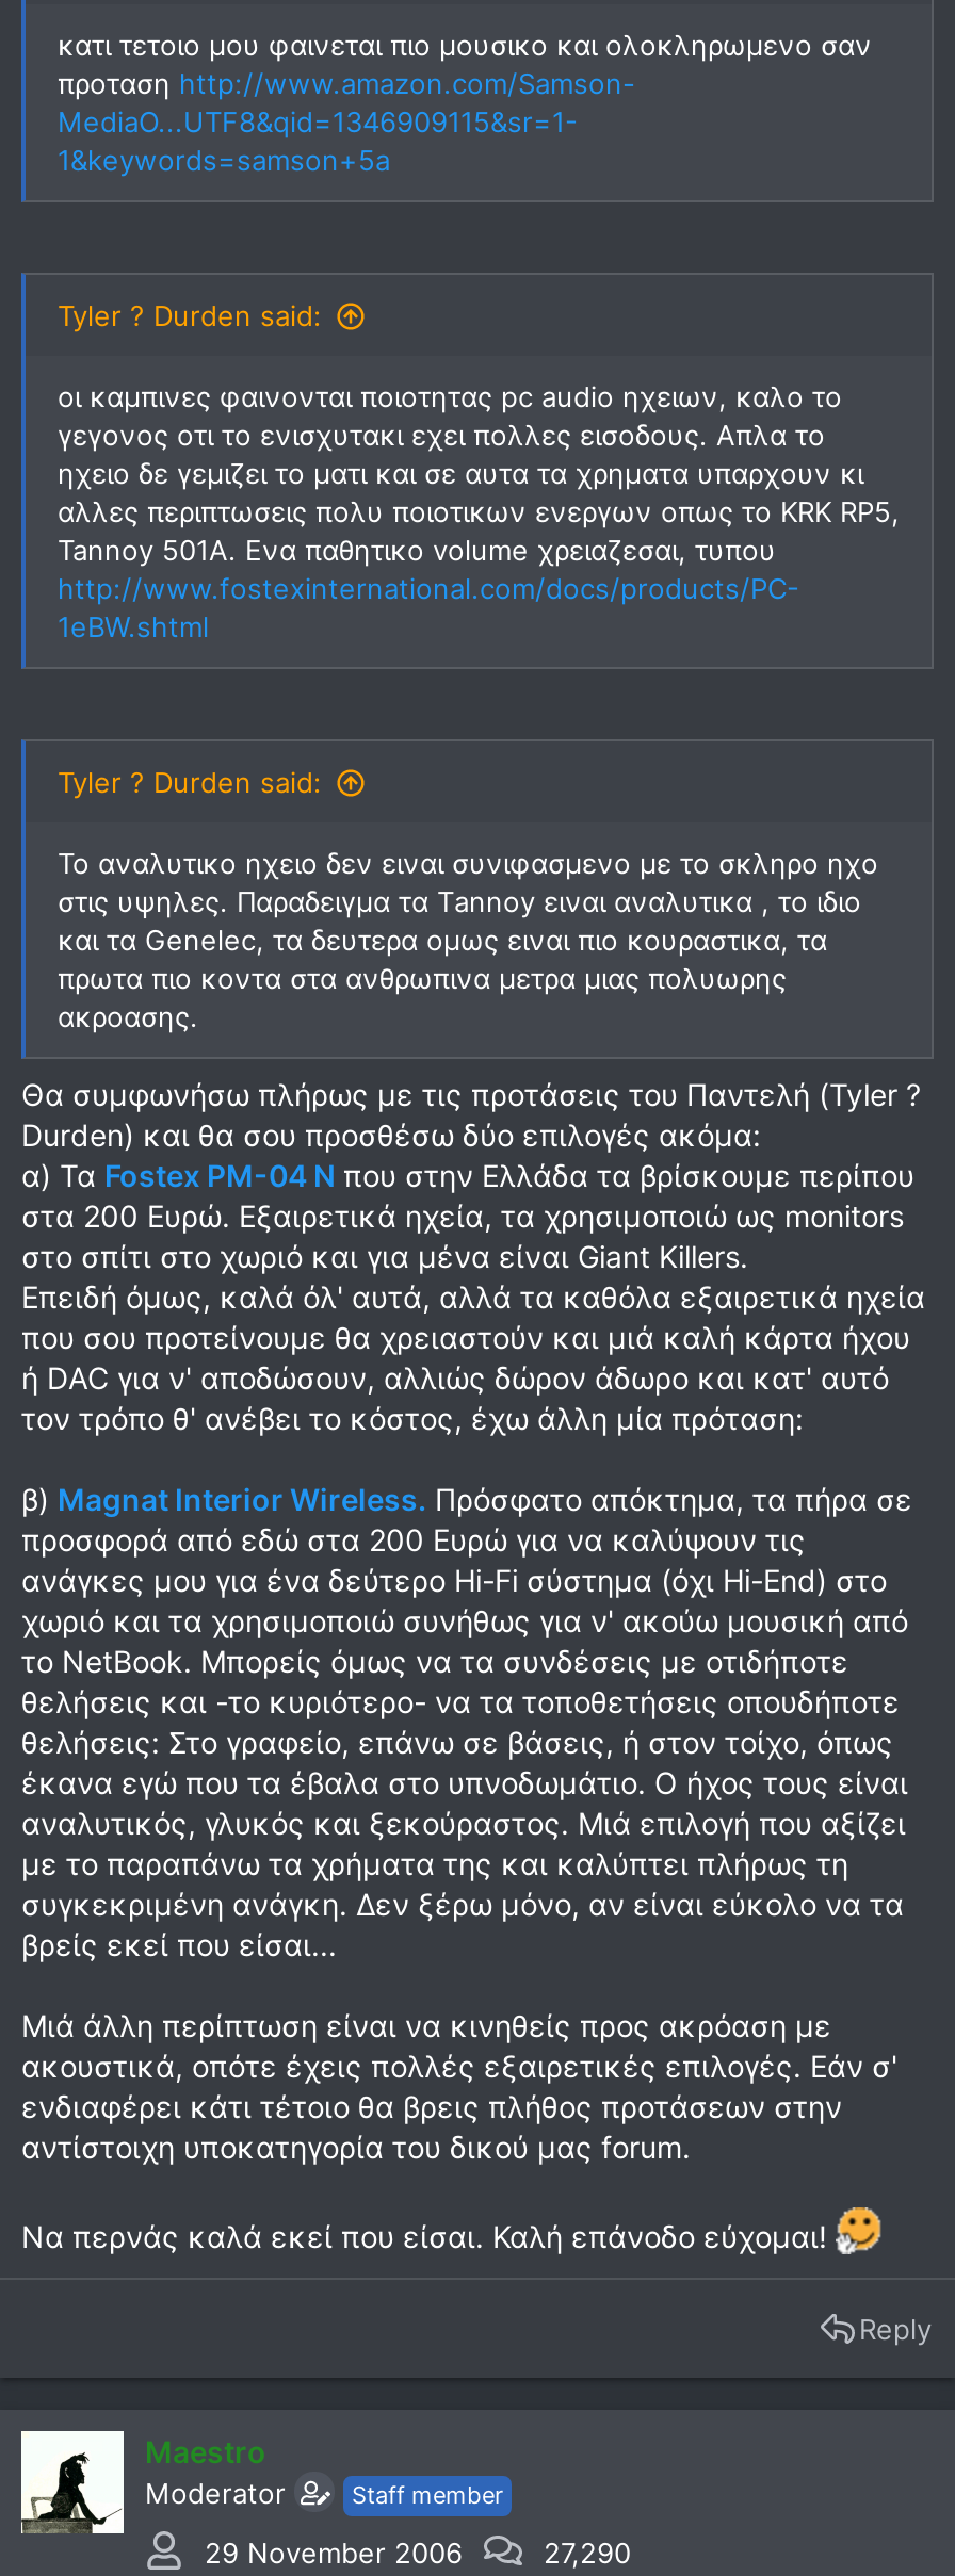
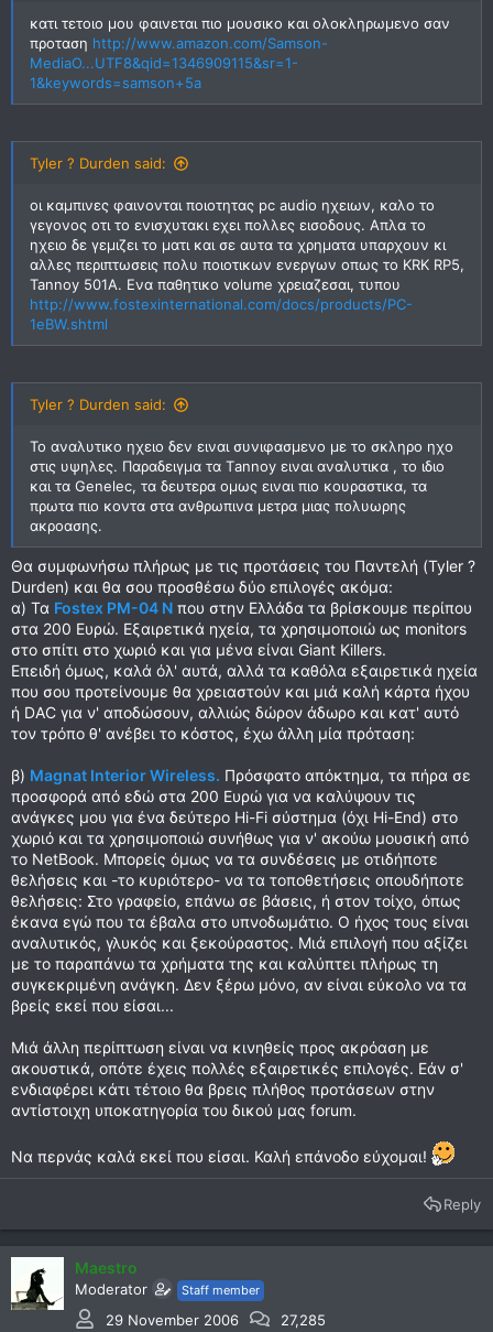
- 27,290
+ 27,285
